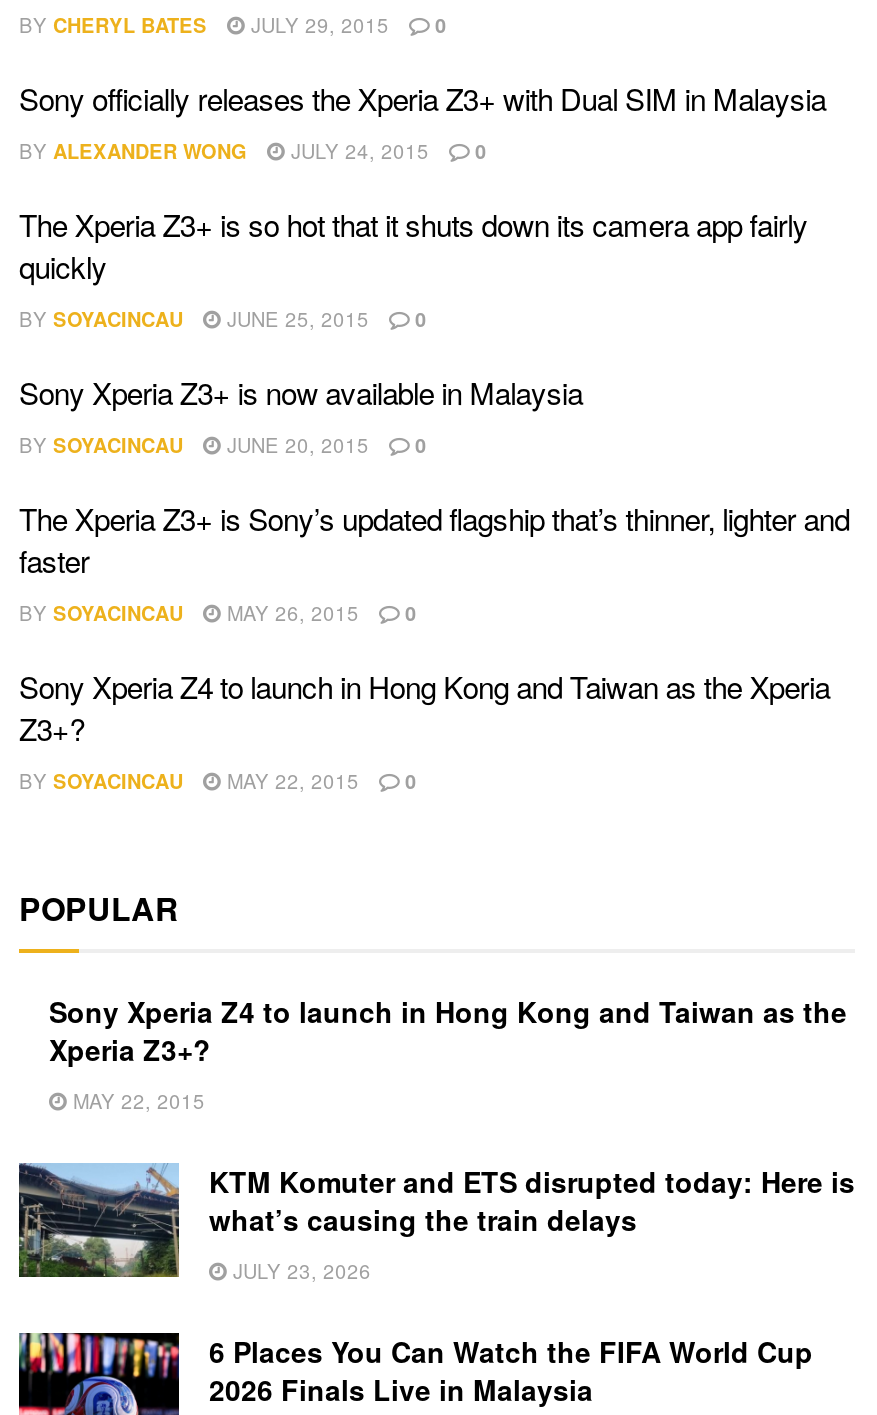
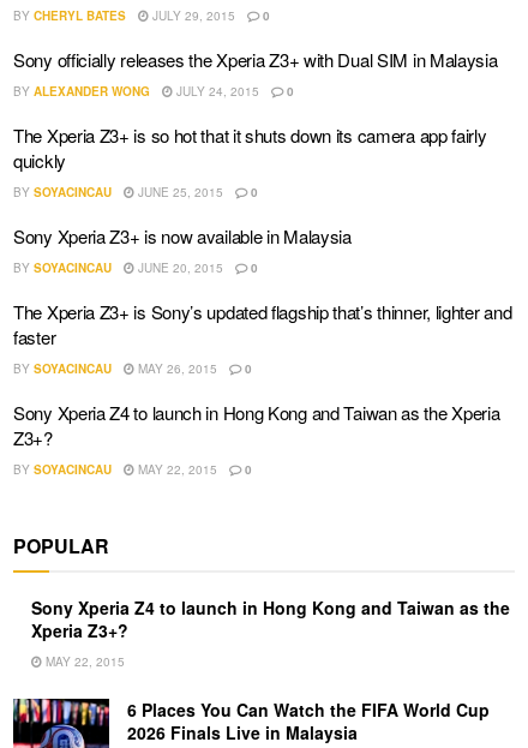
- [image]
- KTM Komuter and ETS disrupted today: Here is
- what’s causing the train delays
- JULY 23, 2026
